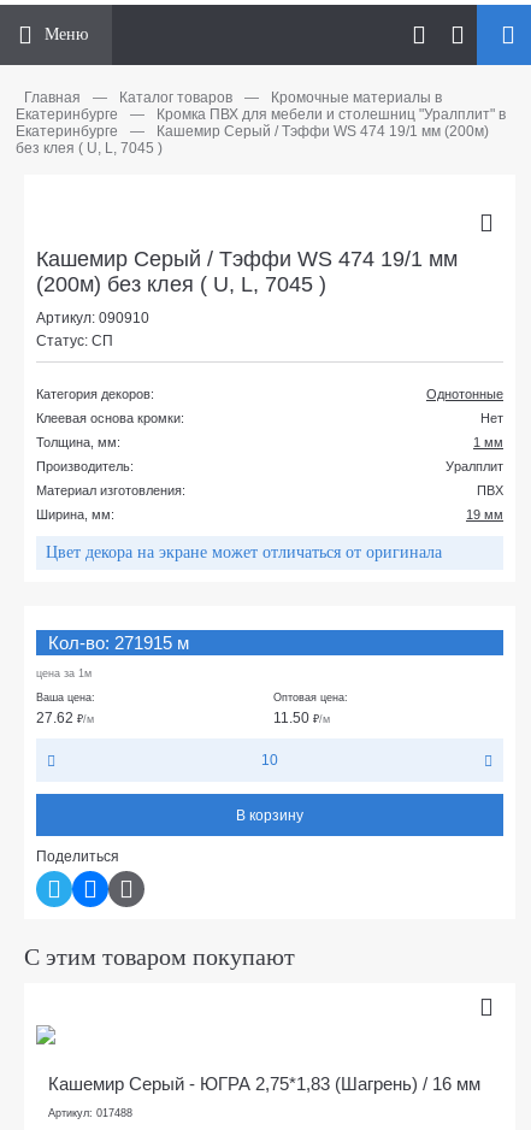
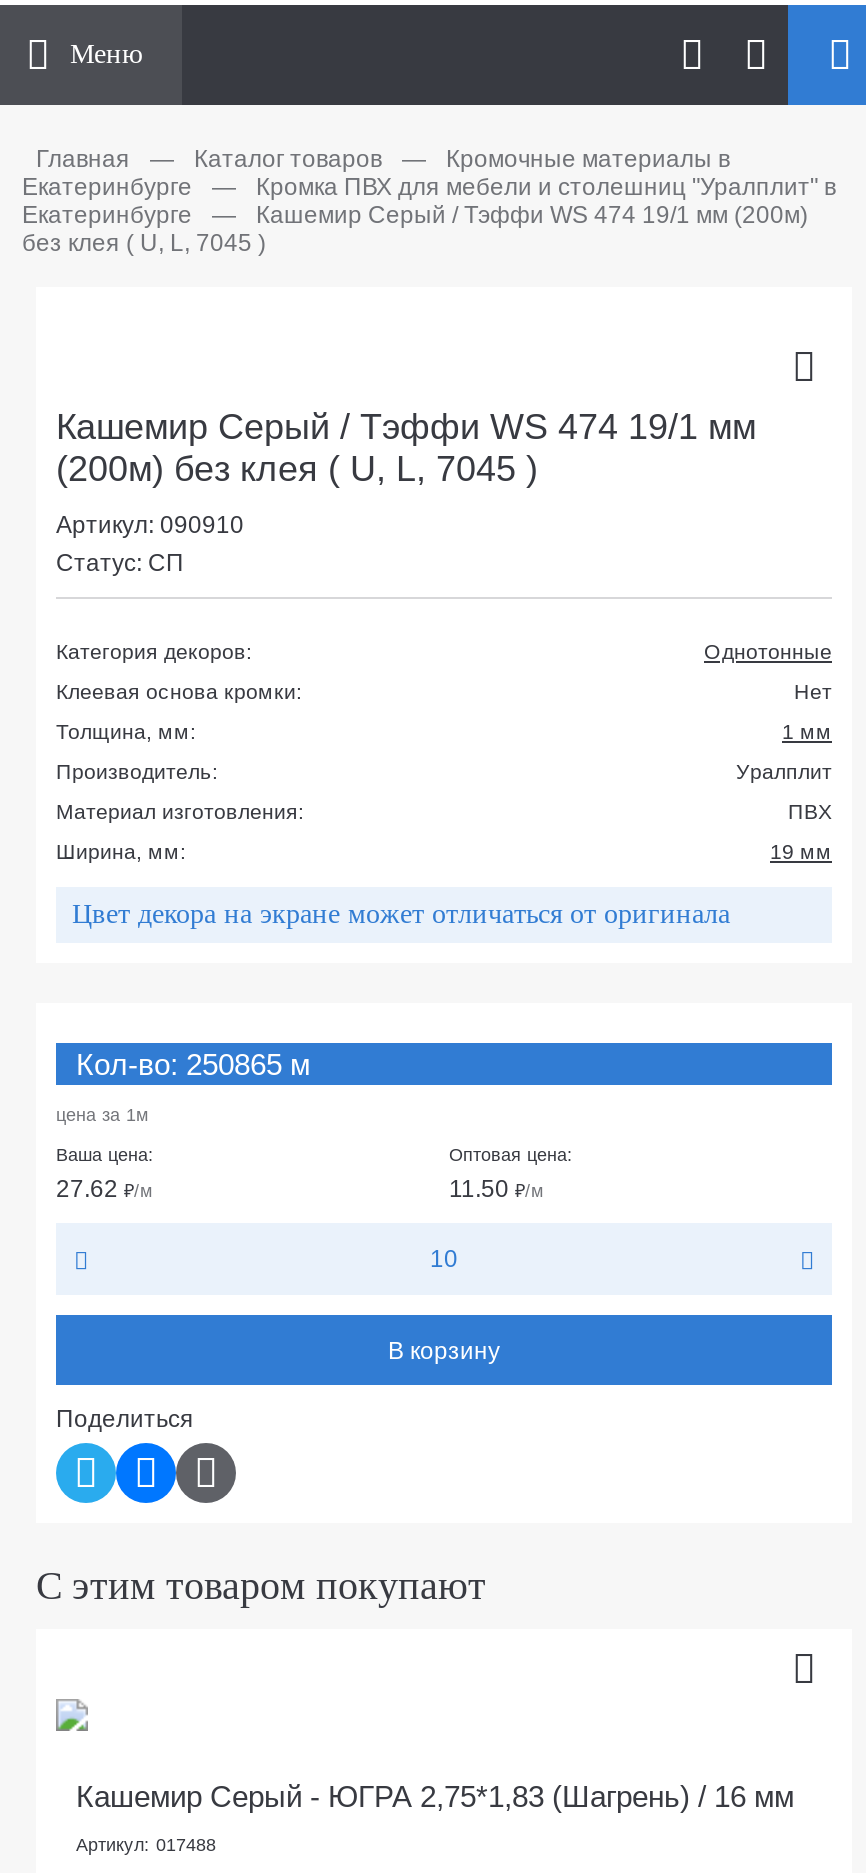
- Кол-во: 271915 м
+ Кол-во: 250865 м
